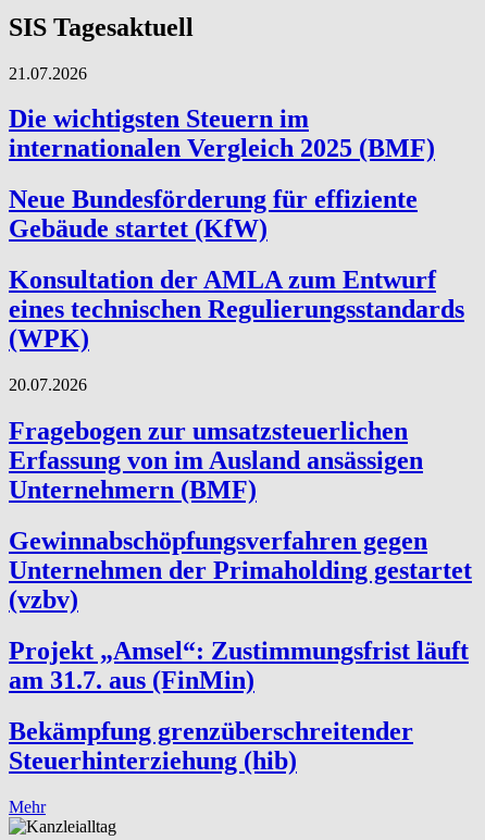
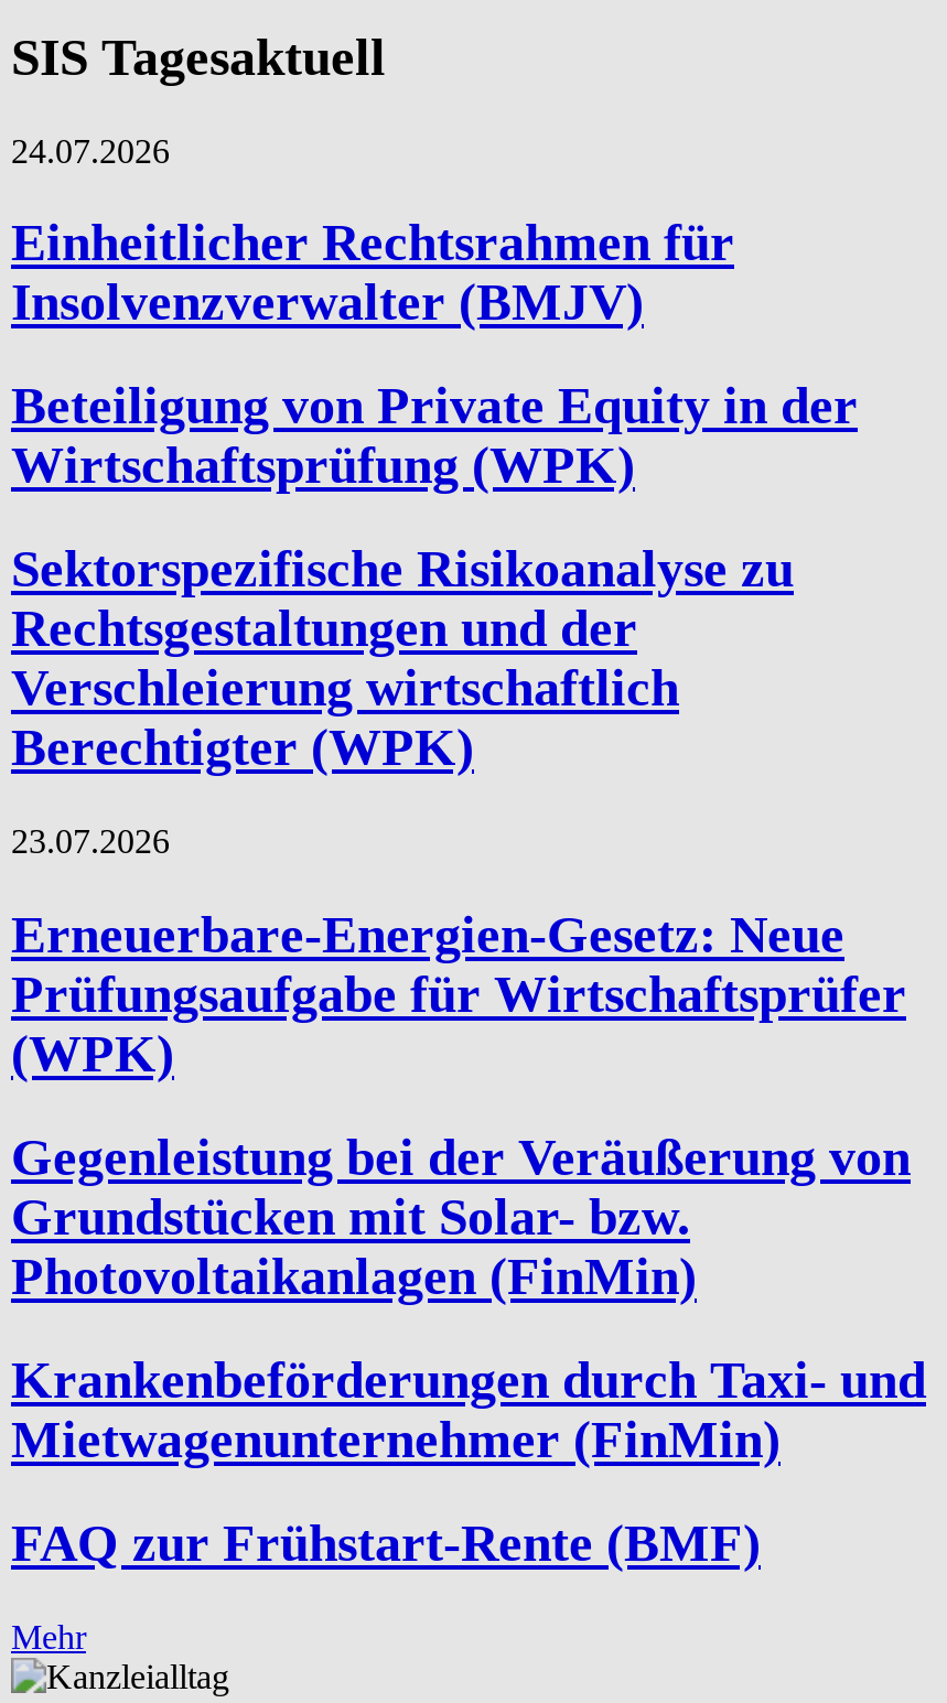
- 21.07.2026
- Die wichtigsten Steuern im
- internationalen Vergleich 2025 (BMF)
- Neue Bundesförderung für effiziente
- Gebäude startet (KfW)
- Konsultation der AMLA zum Entwurf
- eines technischen Regulierungsstandards
+ 24.07.2026
+ Einheitlicher Rechtsrahmen für
+ Insolvenzverwalter (BMJV)
+ Beteiligung von Private Equity in der
+ Wirtschaftsprüfung (WPK)
+ Sektorspezifische Risikoanalyse zu
+ Rechtsgestaltungen und der
+ Verschleierung wirtschaftlich
+ Berechtigter (WPK)
+ 23.07.2026
+ Erneuerbare-Energien-Gesetz: Neue
+ Prüfungsaufgabe für Wirtschaftsprüfer

moved down: (WPK)

- 20.07.2026
- Fragebogen zur umsatzsteuerlichen
- Erfassung von im Ausland ansässigen
- Unternehmern (BMF)
- Gewinnabschöpfungsverfahren gegen
- Unternehmen der Primaholding gestartet
- (vzbv)
- Projekt „Amsel“: Zustimmungsfrist läuft
- am 31.7. aus (FinMin)
- Bekämpfung grenzüberschreitender
- Steuerhinterziehung (hib)
+ Gegenleistung bei der Veräußerung von
+ Grundstücken mit Solar- bzw.
+ Photovoltaikanlagen (FinMin)
+ Krankenbeförderungen durch Taxi- und
+ Mietwagenunternehmer (FinMin)
+ FAQ zur Frühstart-Rente (BMF)
